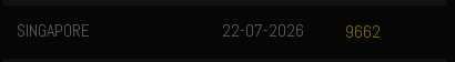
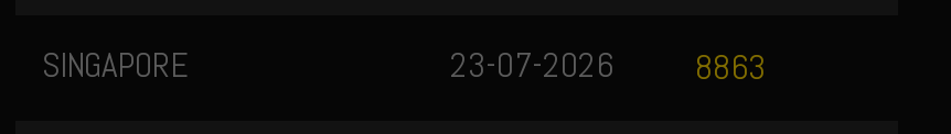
- 22-07-2026
+ 23-07-2026

- 9662
+ 8863
